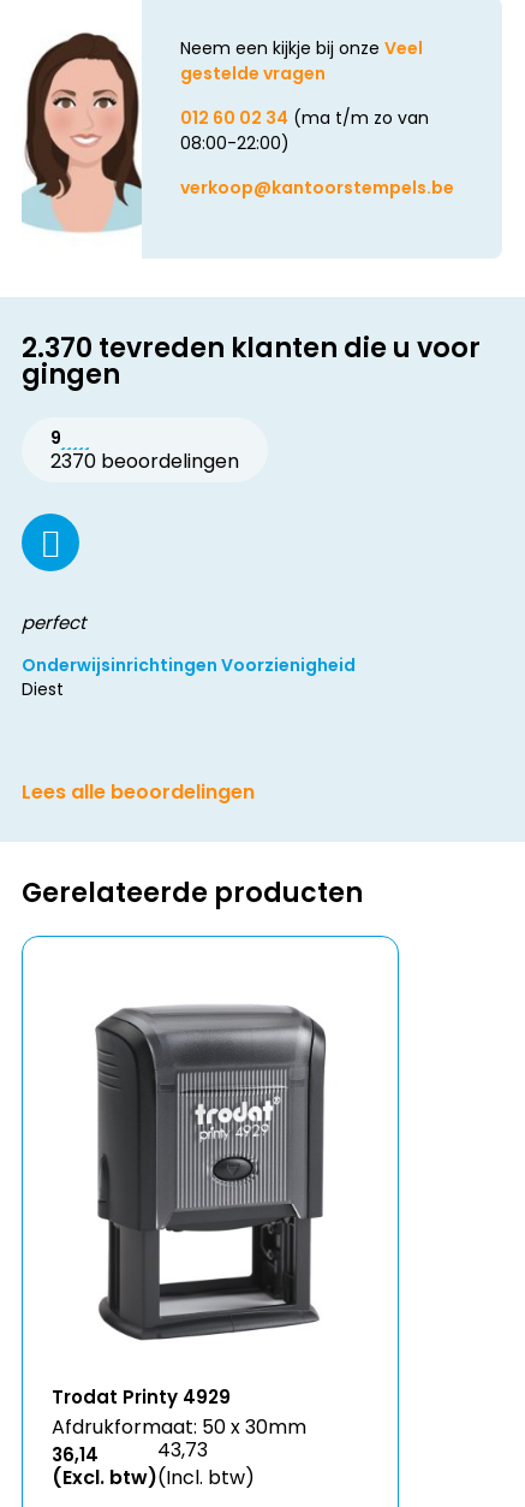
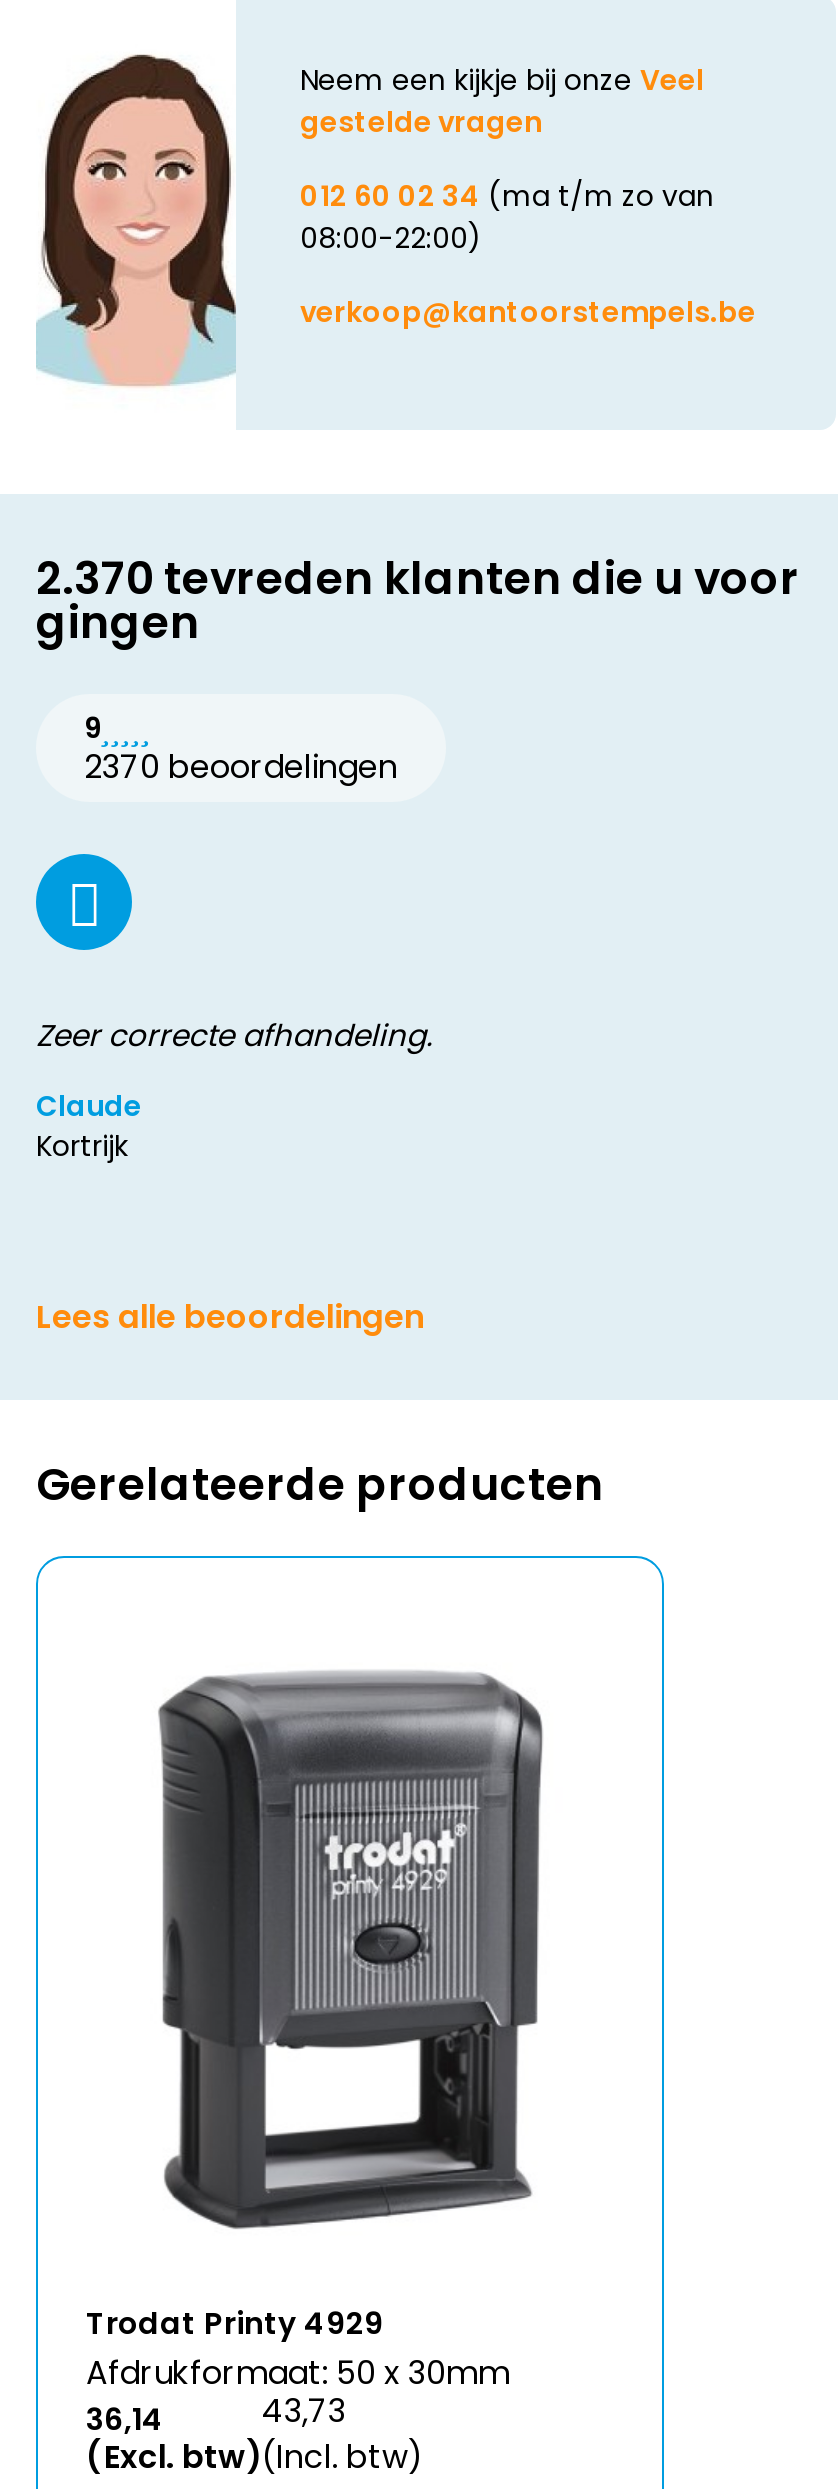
- perfect
+ Zeer correcte afhandeling.

- Onderwijsinrichtingen Voorzienigheid
- Diest
+ Claude
+ Kortrijk
